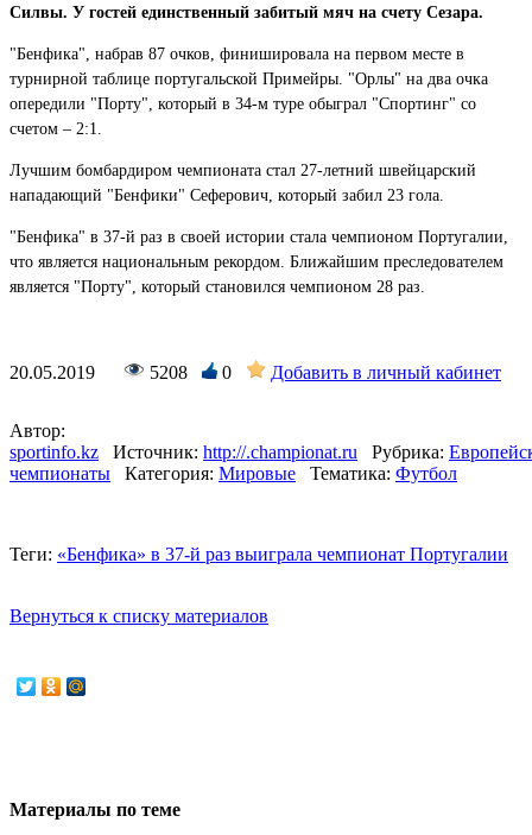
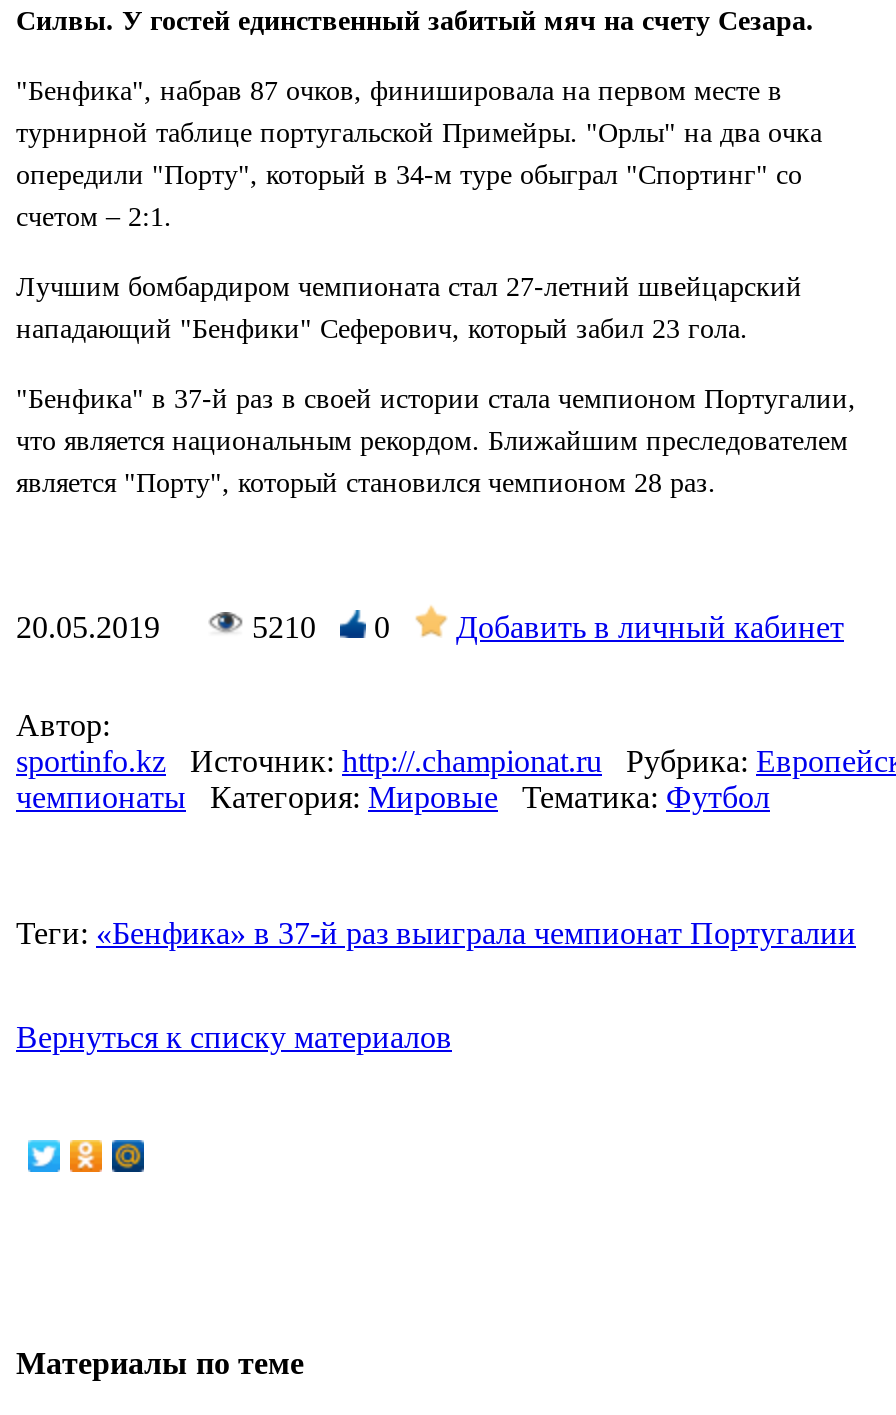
- 5208 0 Добавить в личный кабинет
+ 5210 0 Добавить в личный кабинет
